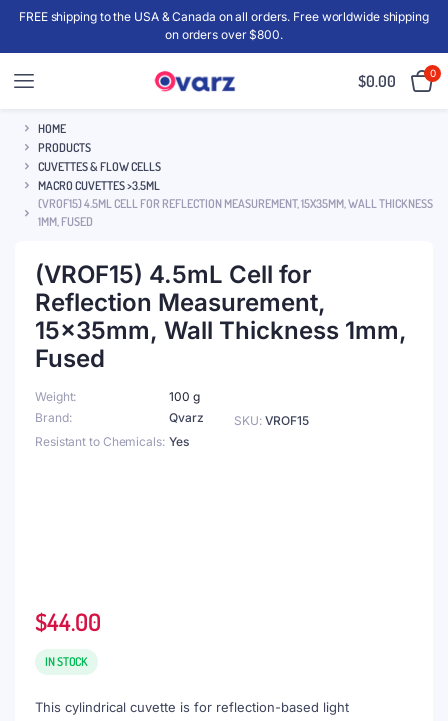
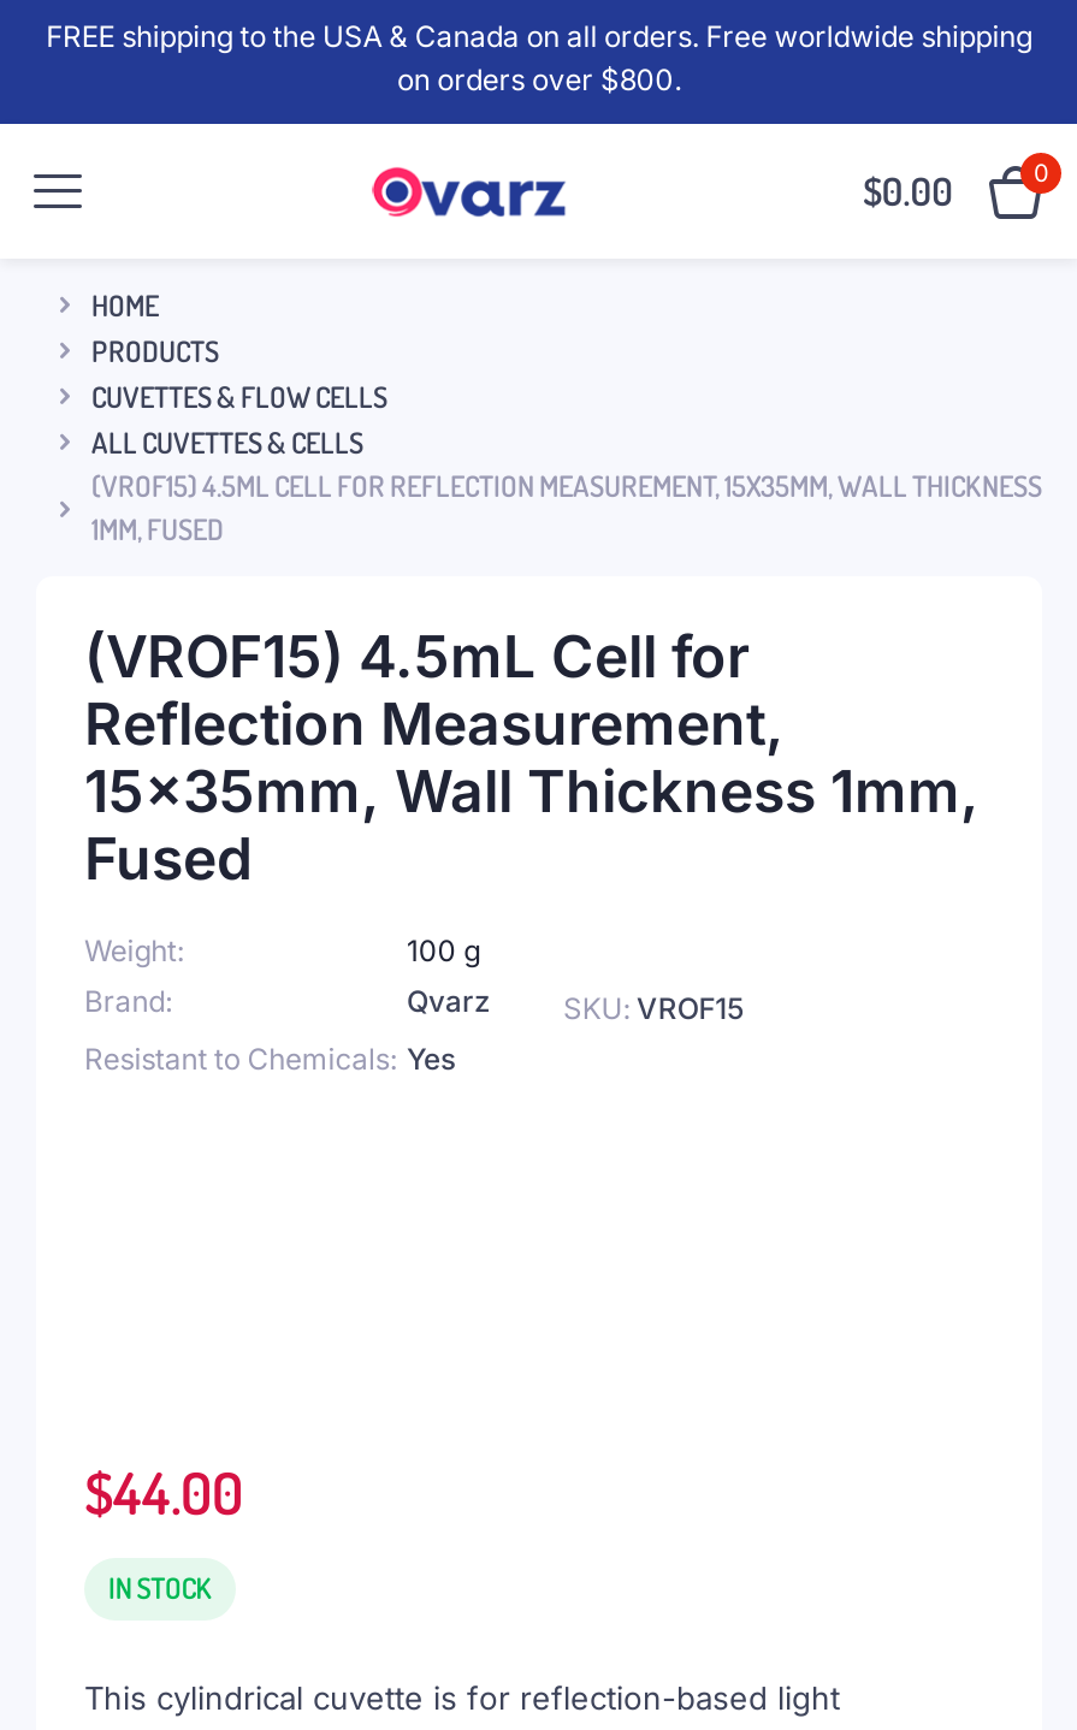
- MACRO CUVETTES >3.5ML
+ ALL CUVETTES & CELLS
